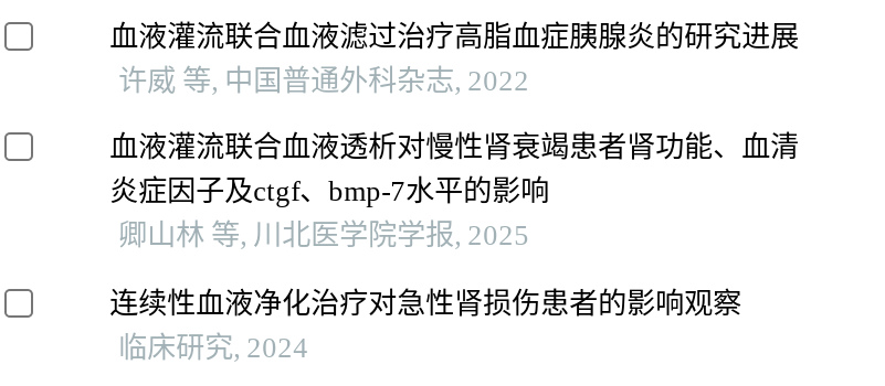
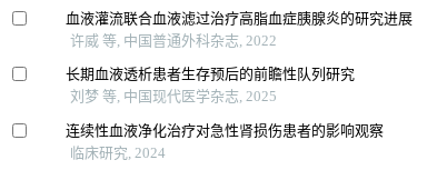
- 血液灌流联合血液透析对慢性肾衰竭患者肾功能、血清
- 炎症因子及ctgf、bmp-7水平的影响
- 卿山林 等, 川北医学院学报, 2025
+ 长期血液透析患者生存预后的前瞻性队列研究
+ 刘梦 等, 中国现代医学杂志, 2025
